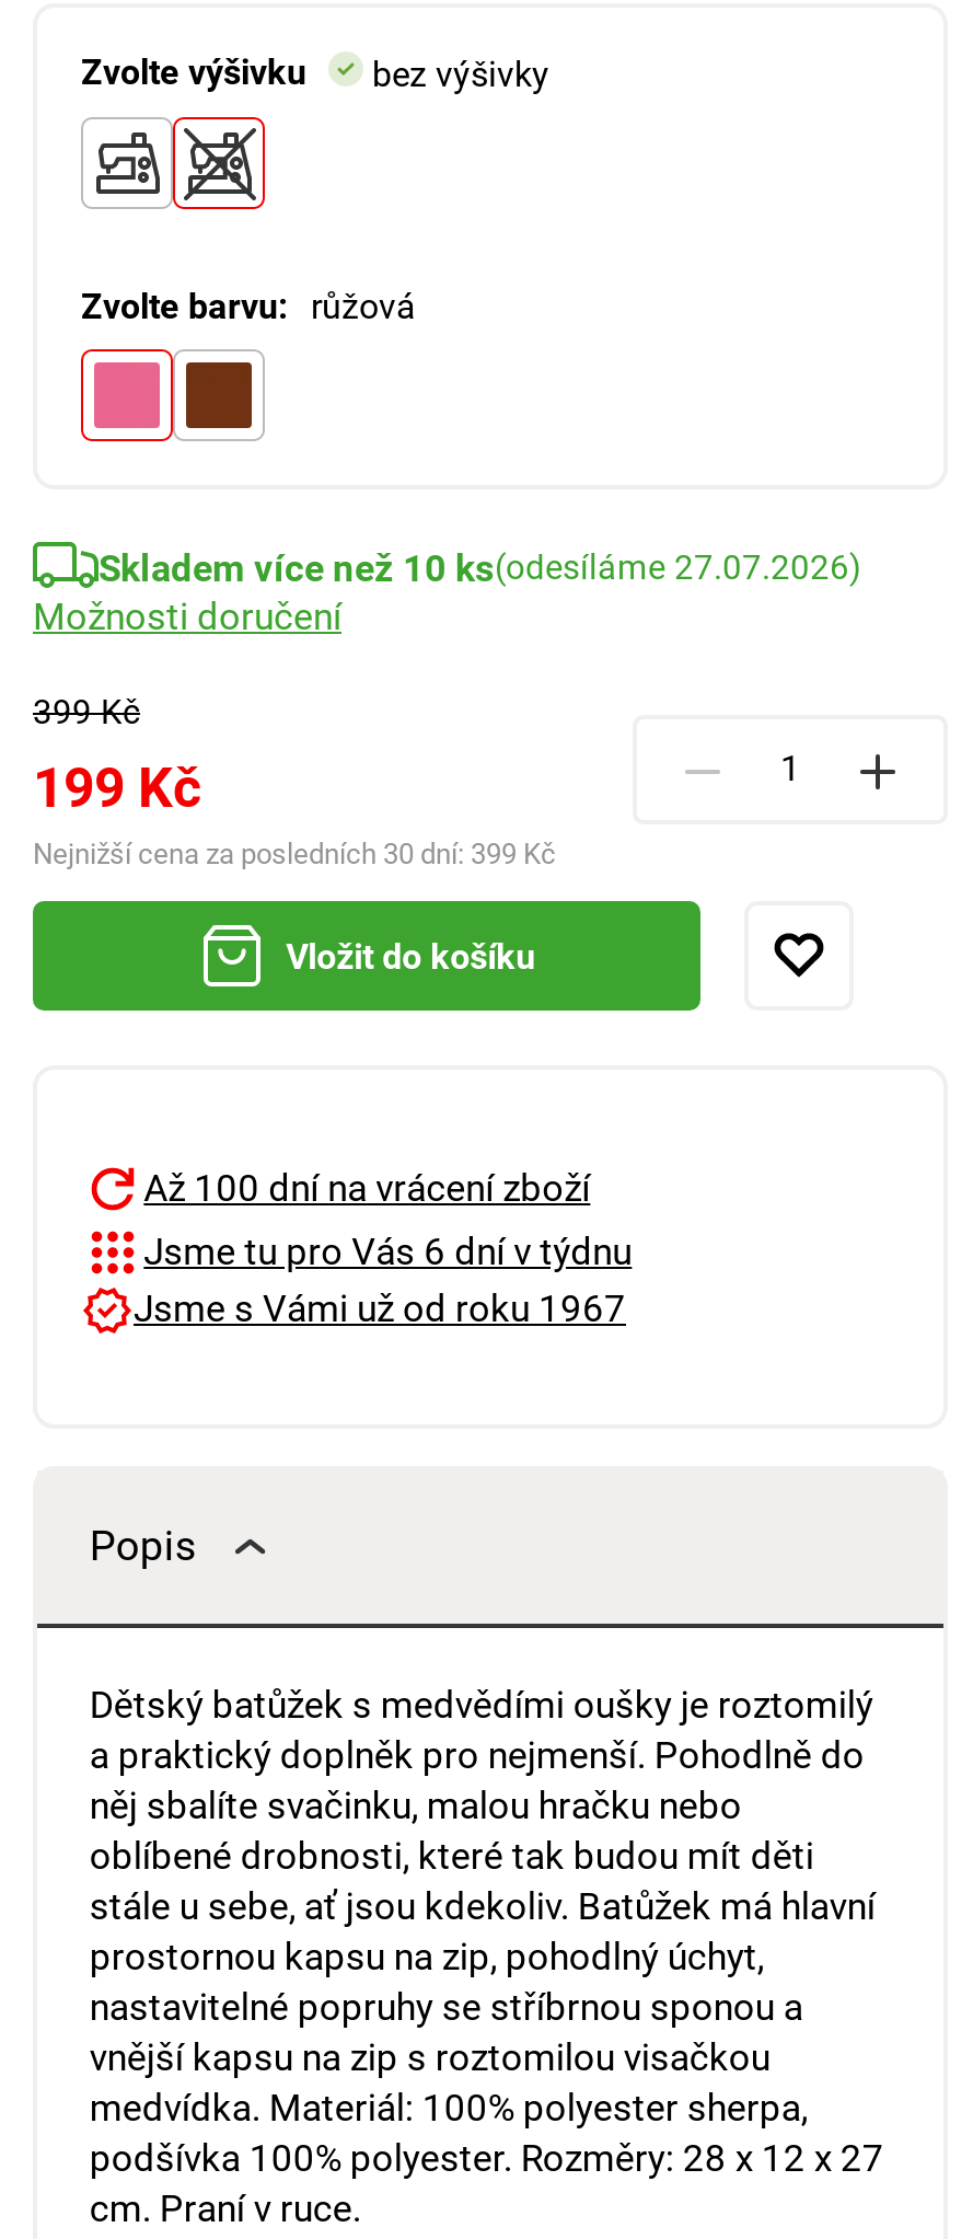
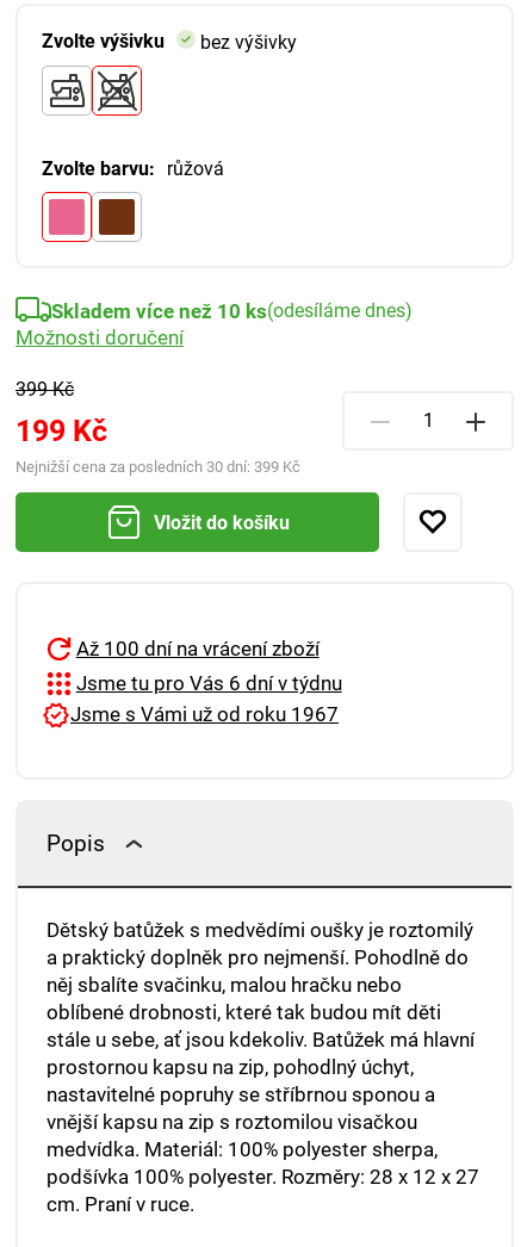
- Skladem více než 10 ks(odesíláme 27.07.2026)
+ Skladem více než 10 ks(odesíláme dnes)
